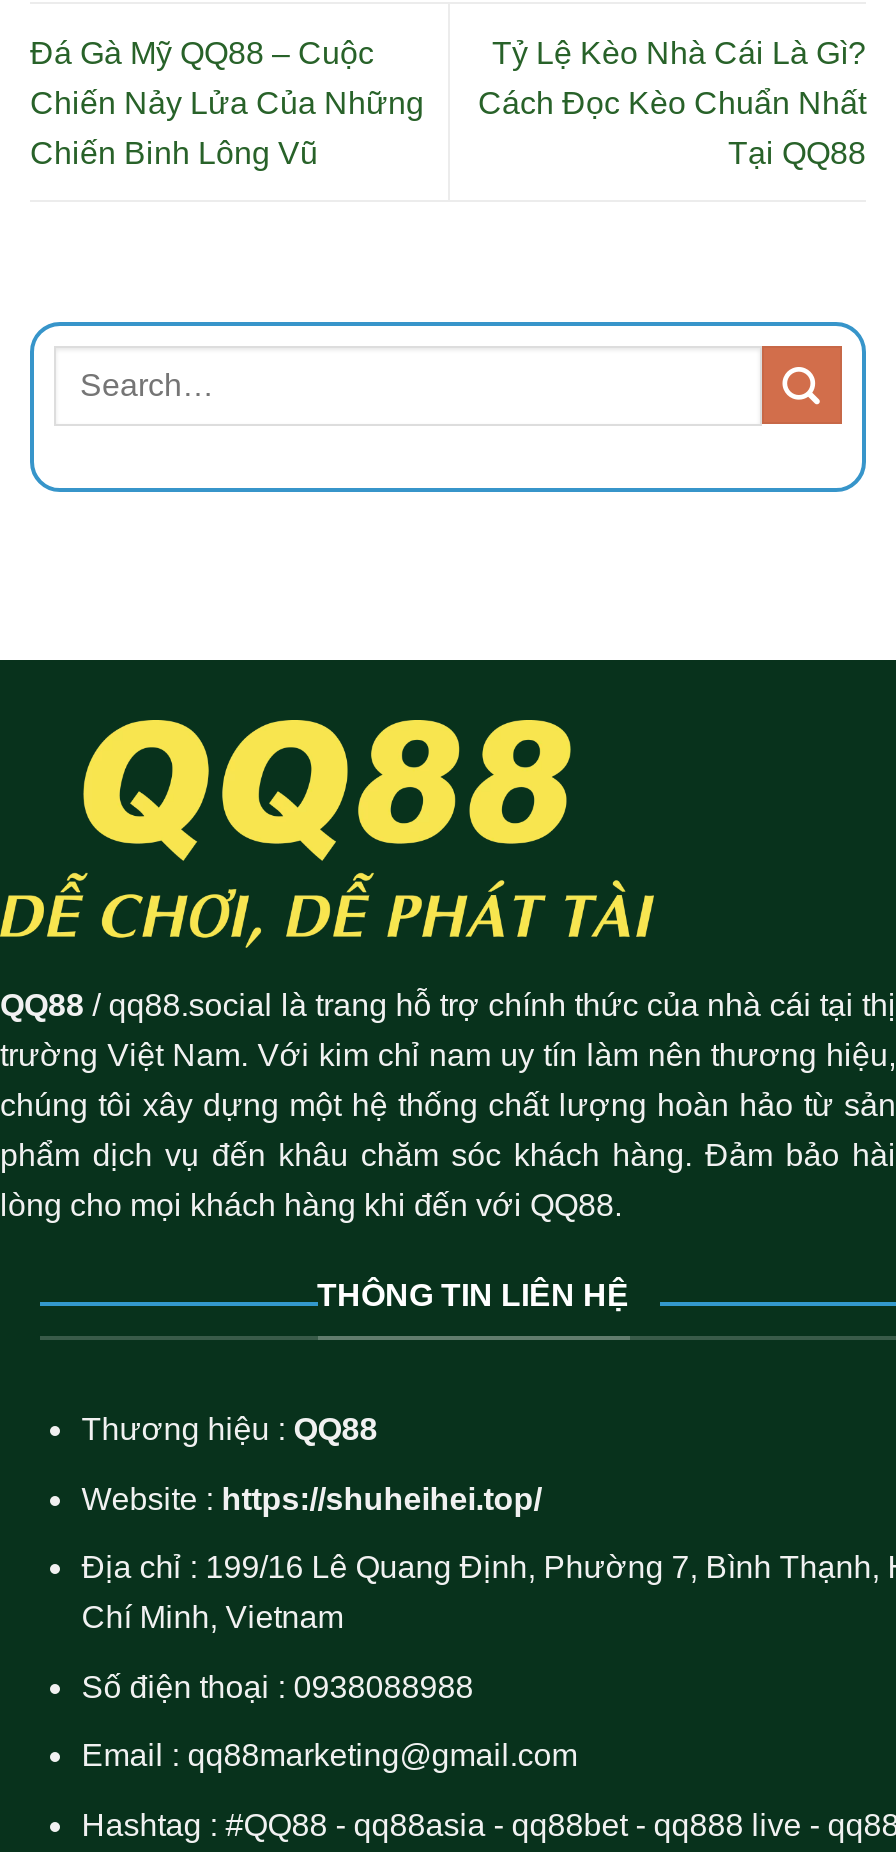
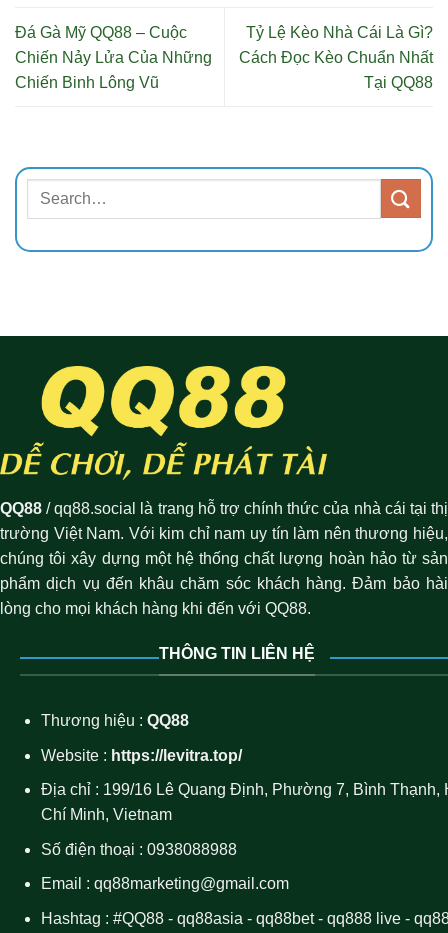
- Website : https://shuheihei.top/
+ Website : https://levitra.top/
